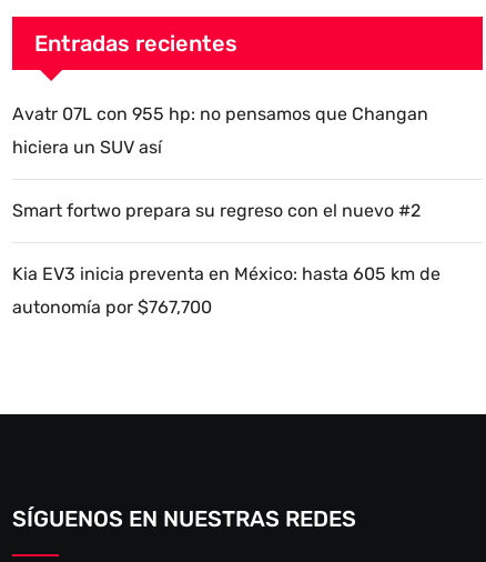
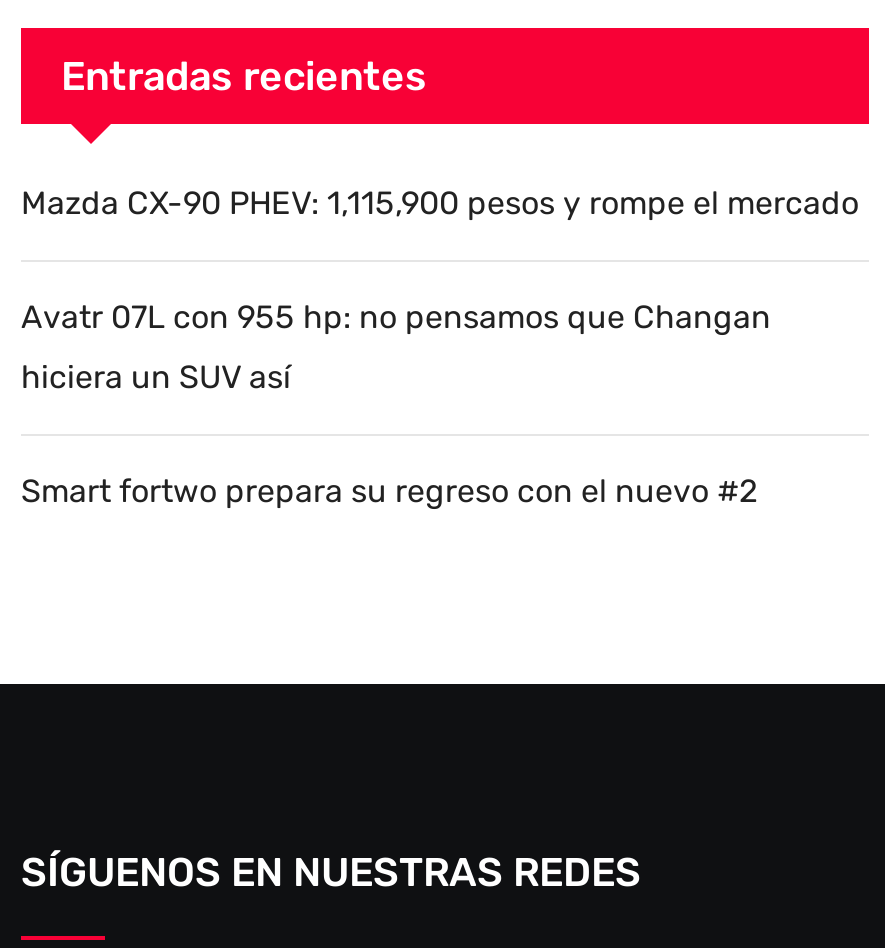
+ Mazda CX-90 PHEV: 1,115,900 pesos y rompe el mercado

moved down: Avatr 07L con 955 hp: no pensamos que Changan | hiciera un SUV así | Smart fortwo prepara su regreso con el nuevo #2

- Kia EV3 inicia preventa en México: hasta 605 km de
- autonomía por $767,700
